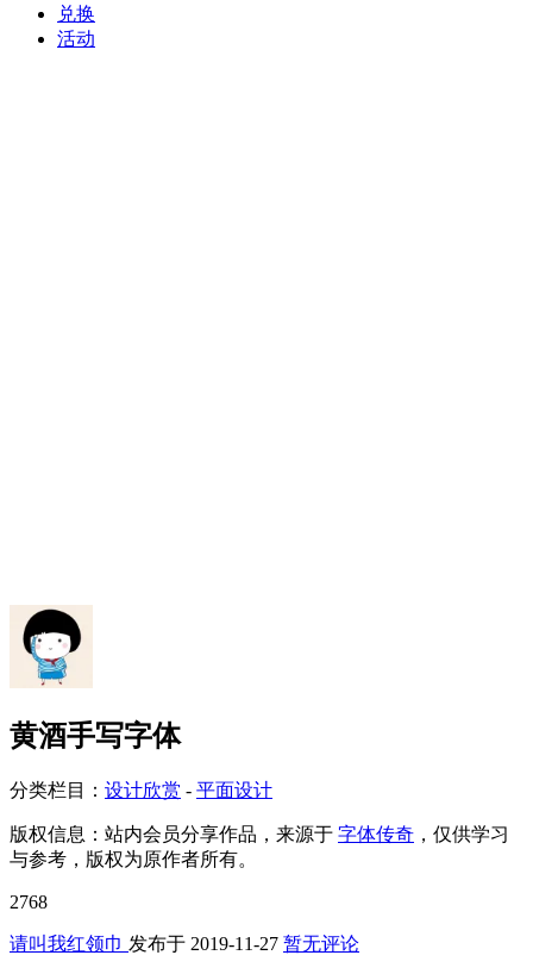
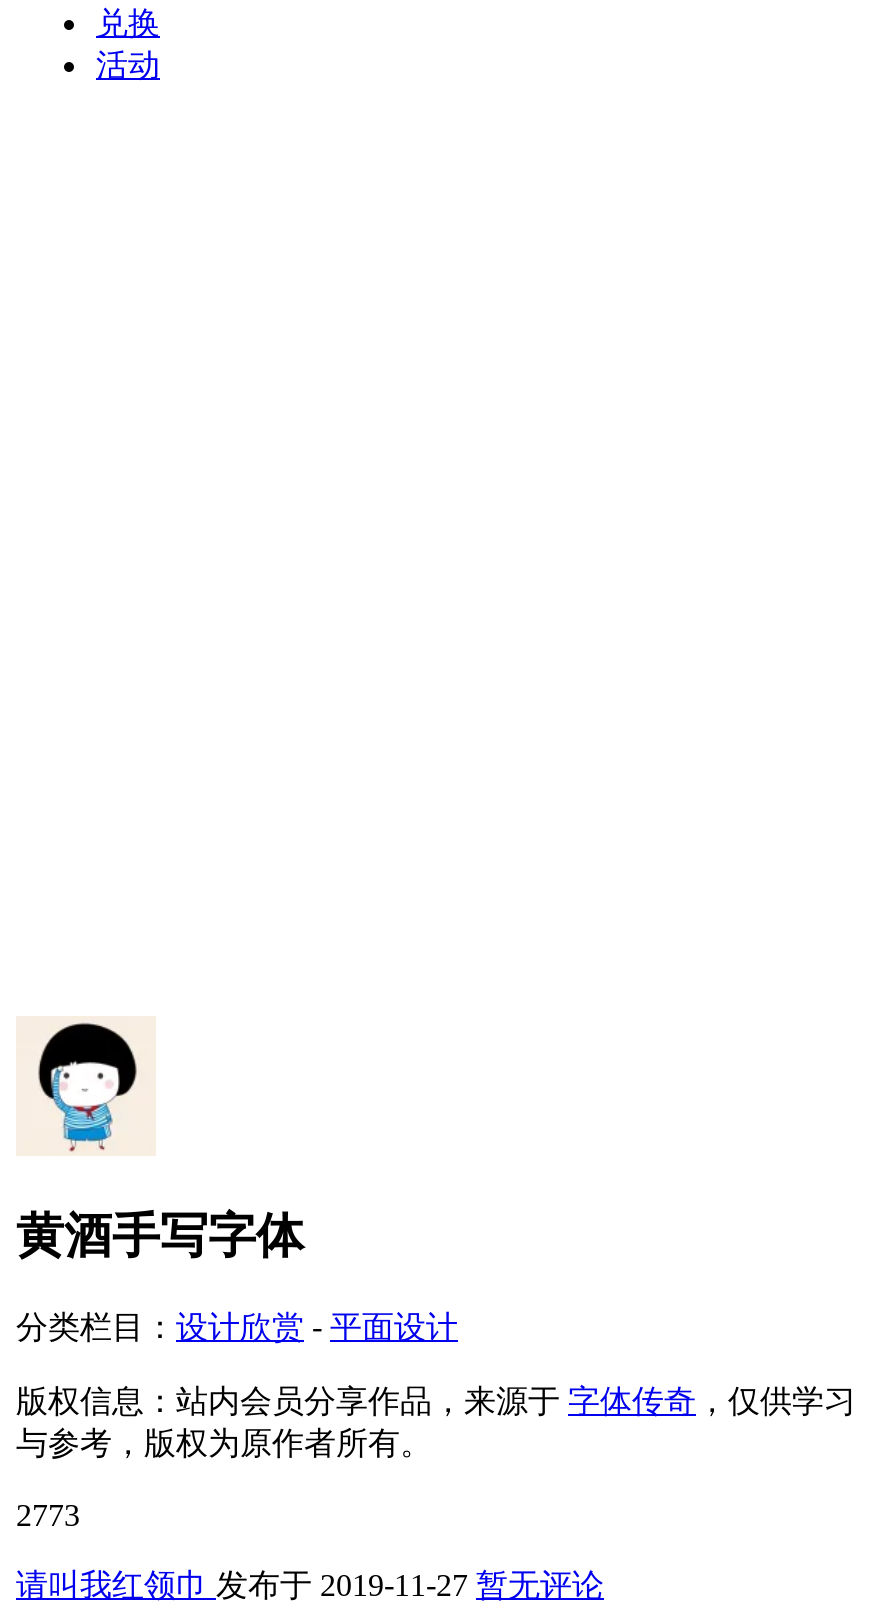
- 2768
+ 2773
